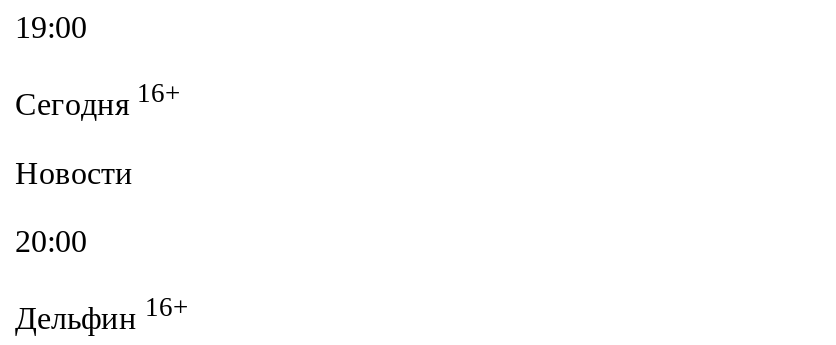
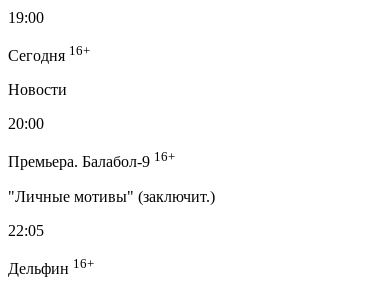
+ Премьера. Балабол-9 16+
+ "Личные мотивы" (заключит.)
+ 22:05
